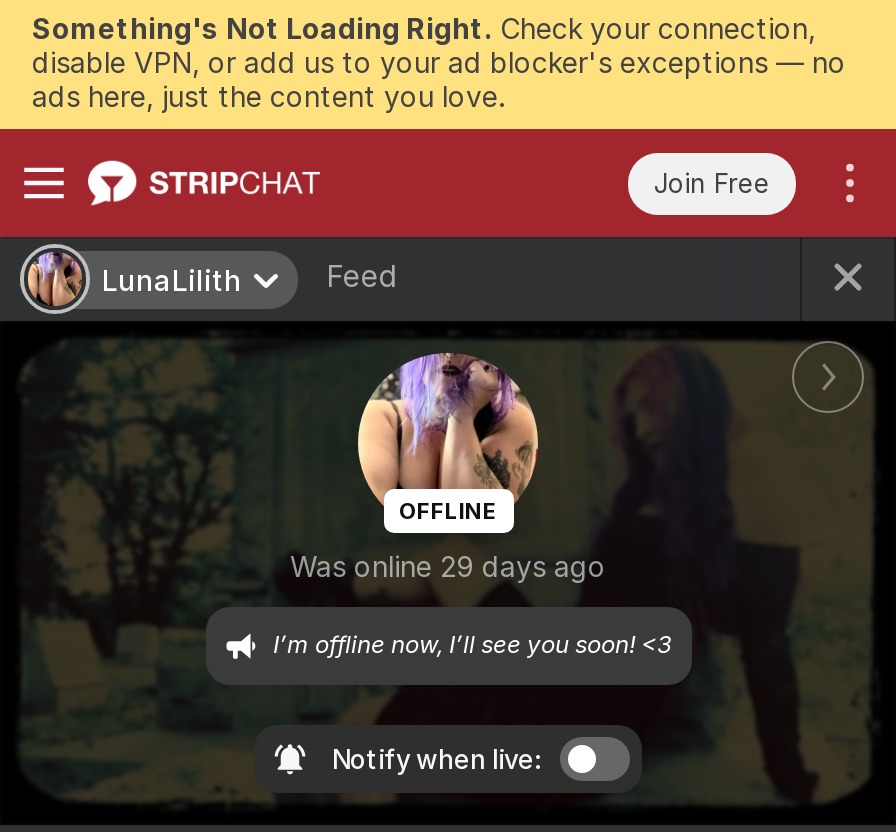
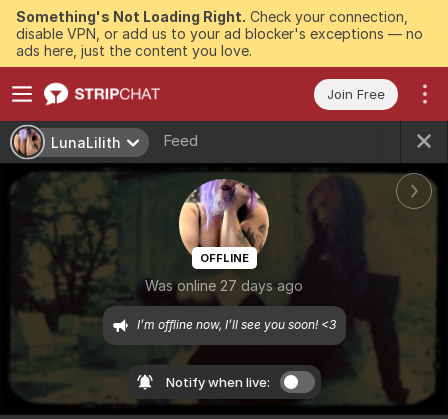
- Was online 29 days ago
+ Was online 27 days ago
